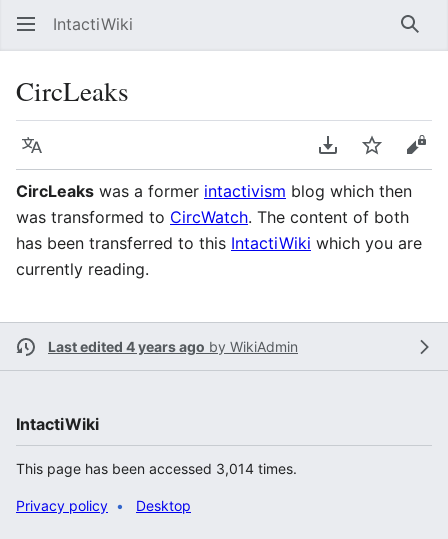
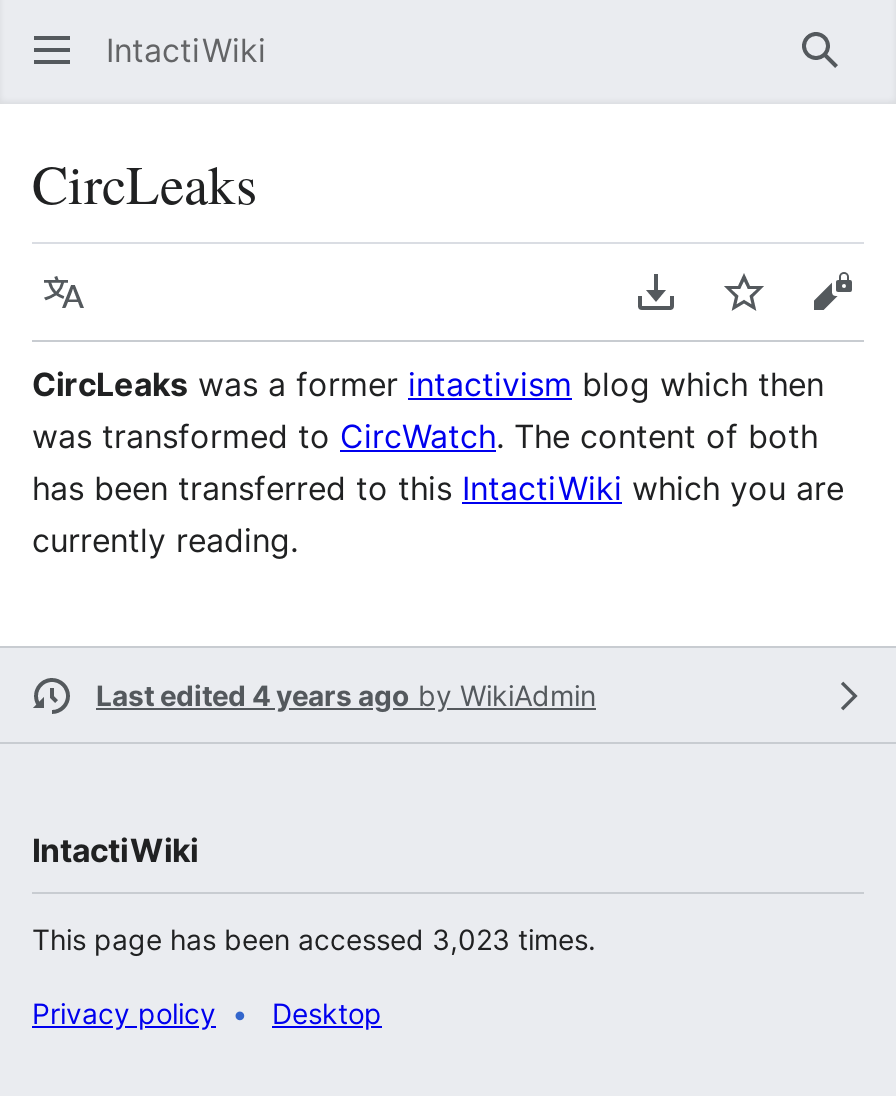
- This page has been accessed 3,014 times.
+ This page has been accessed 3,023 times.
